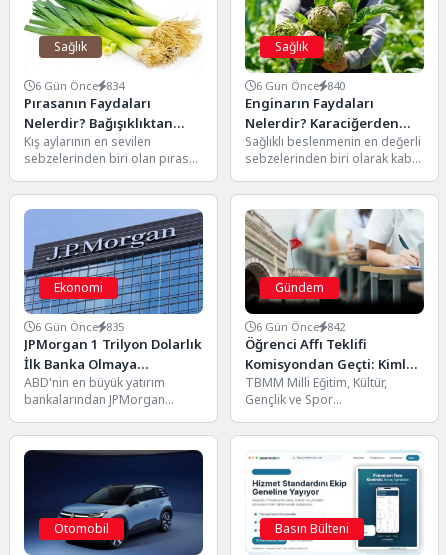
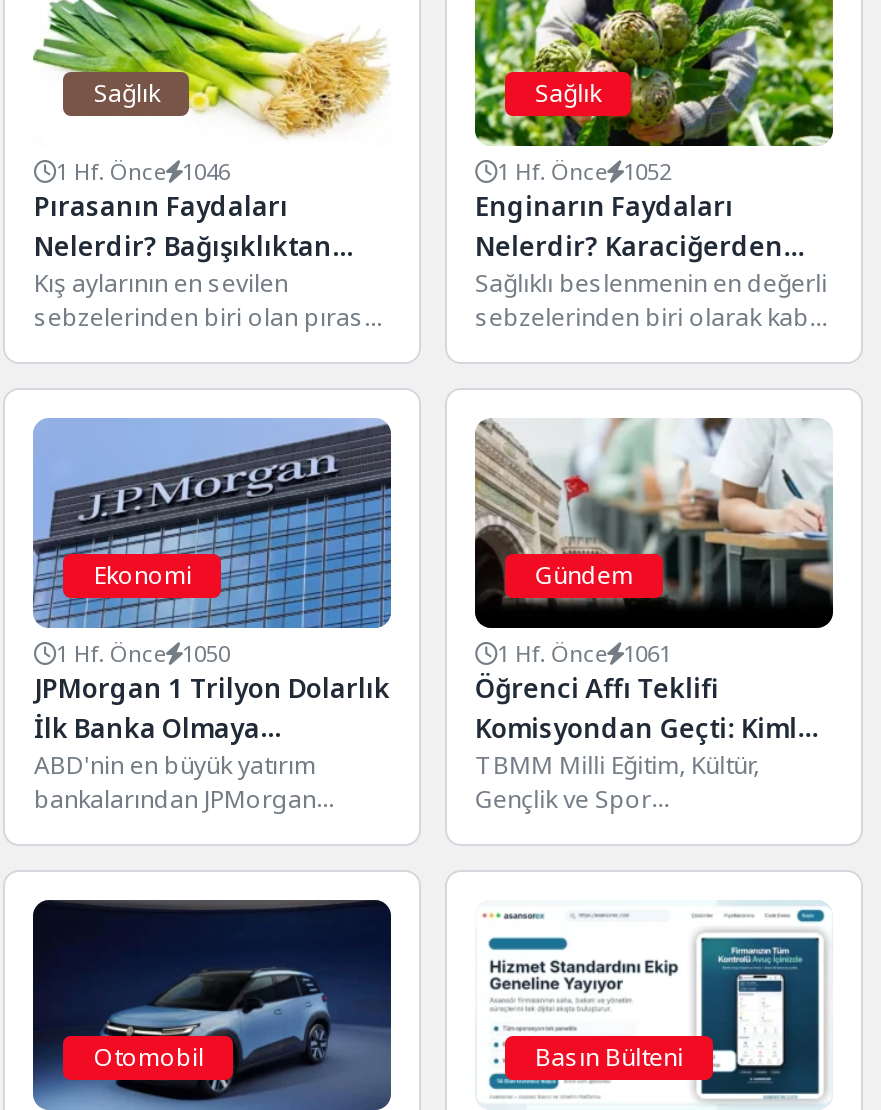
- 6 Gün Önce 834
+ 1 Hf. Önce 1046

- 6 Gün Önce 840
+ 1 Hf. Önce 1052

- 6 Gün Önce 835
+ 1 Hf. Önce 1050

- 6 Gün Önce 842
+ 1 Hf. Önce 1061
